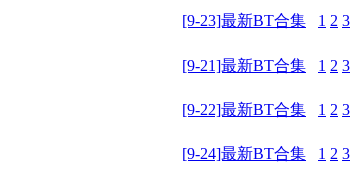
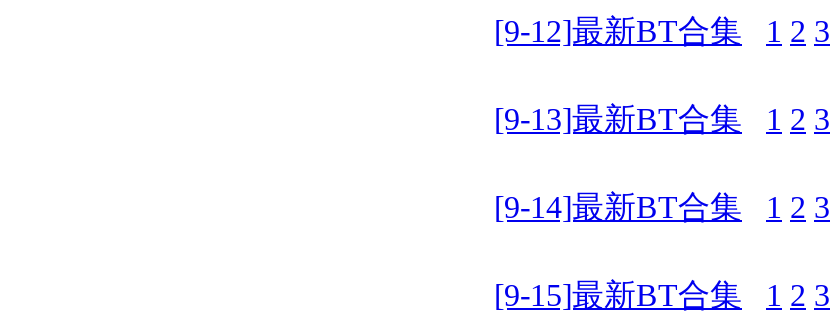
- [9-23]最新BT合集 1 2 3
+ [9-12]最新BT合集 1 2 3

- [9-21]最新BT合集 1 2 3
+ [9-13]最新BT合集 1 2 3

- [9-22]最新BT合集 1 2 3
+ [9-14]最新BT合集 1 2 3

- [9-24]最新BT合集 1 2 3
+ [9-15]最新BT合集 1 2 3
